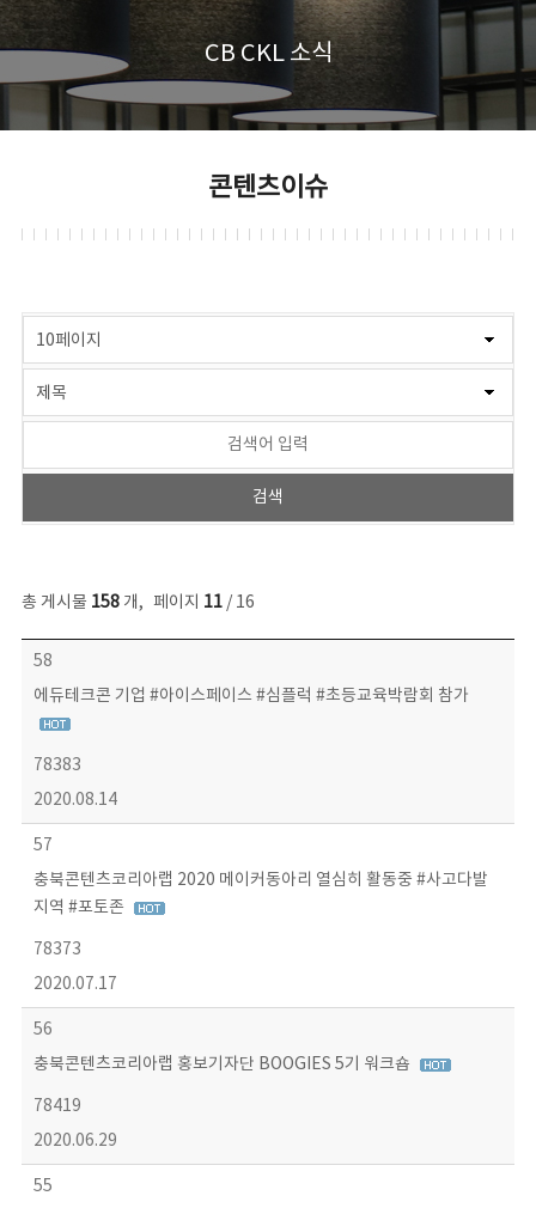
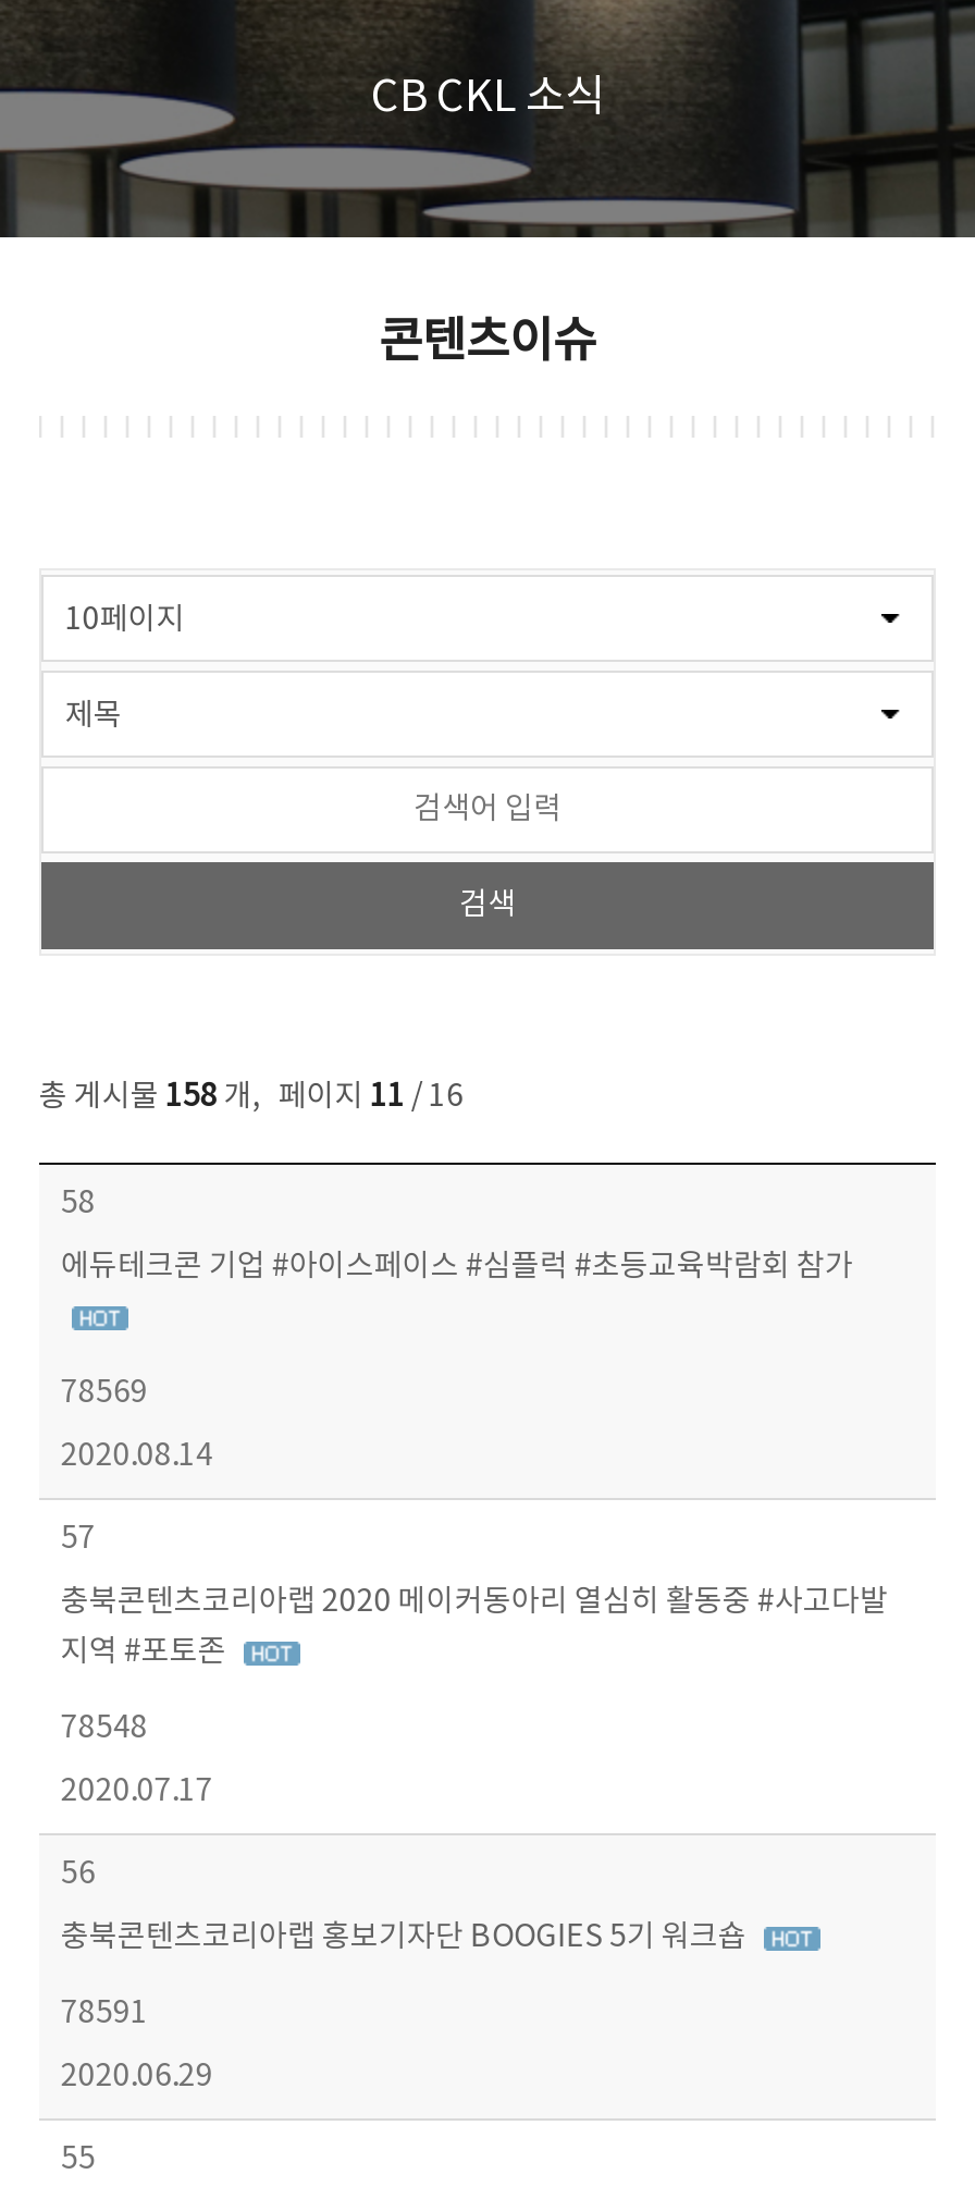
- 78383
+ 78569

- 78373
+ 78548

- 78419
+ 78591
